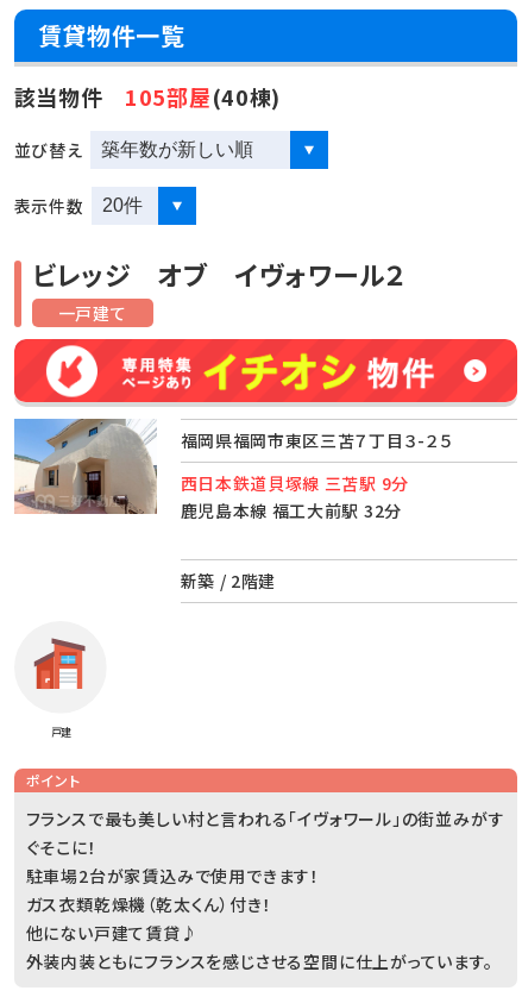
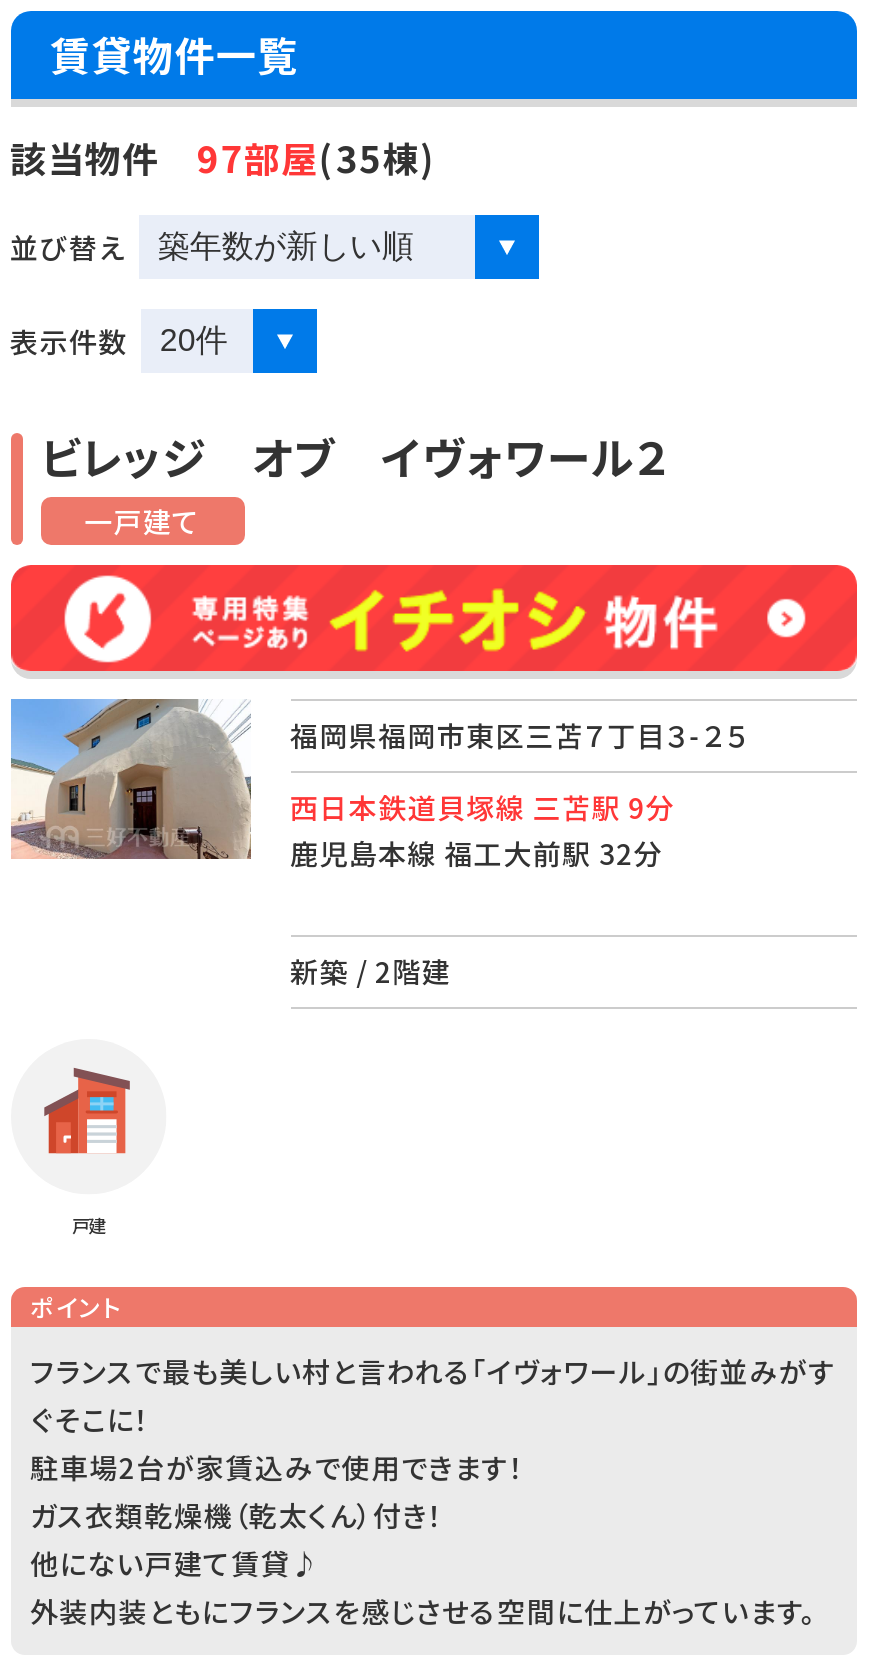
- 該当物件105部屋(40棟)
+ 該当物件97部屋(35棟)
